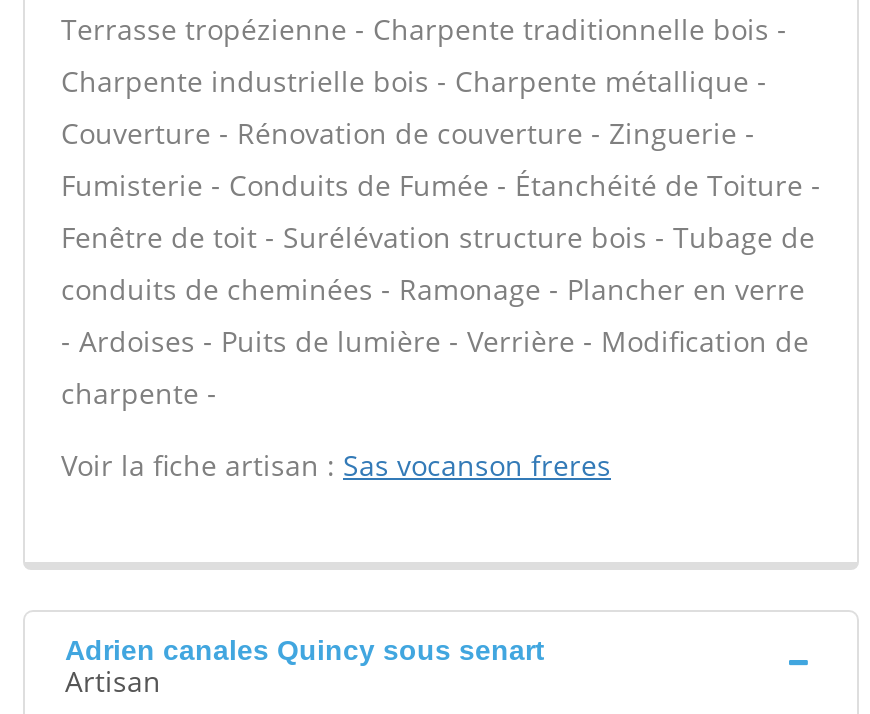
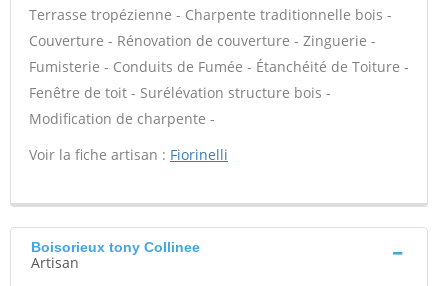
- Charpente industrielle bois - Charpente métallique -

- Fenêtre de toit - Surélévation structure bois - Tubage de
- conduits de cheminées - Ramonage - Plancher en verre
- - Ardoises - Puits de lumière - Verrière - Modification de
- charpente -
+ Fenêtre de toit - Surélévation structure bois -
+ Modification de charpente -

- Voir la fiche artisan : Sas vocanson freres
+ Voir la fiche artisan : Fiorinelli

- Adrien canales Quincy sous senart
+ Boisorieux tony Collinee
